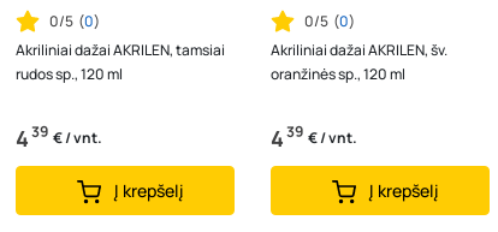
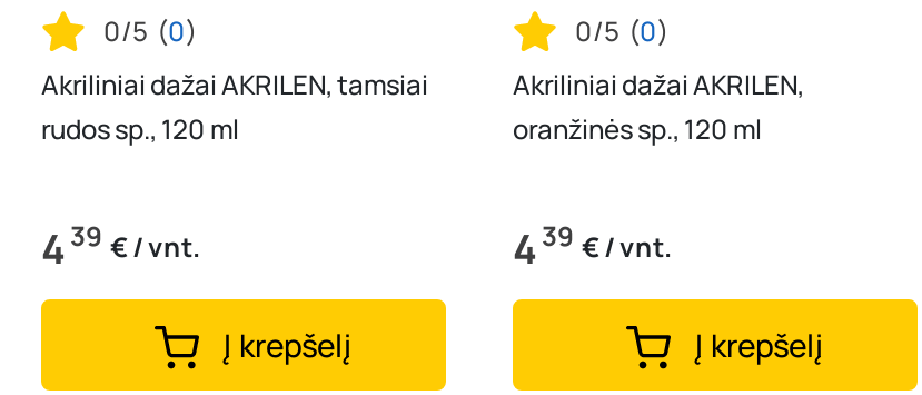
- Akriliniai dažai AKRILEN, šv.
+ Akriliniai dažai AKRILEN,
